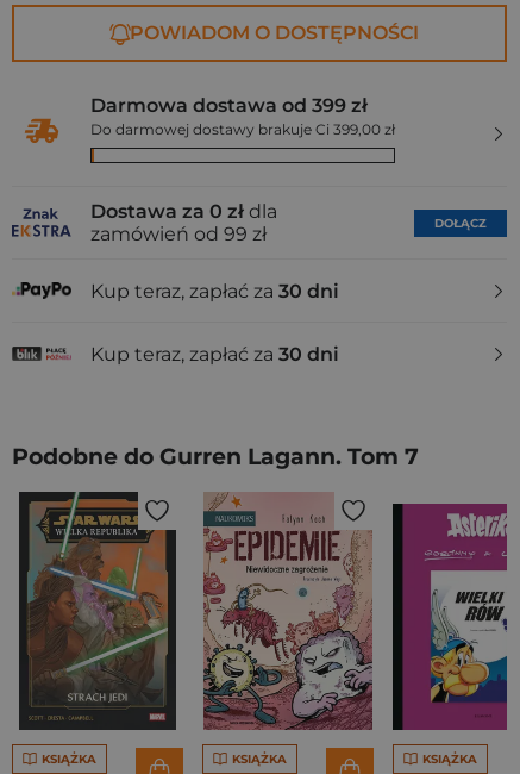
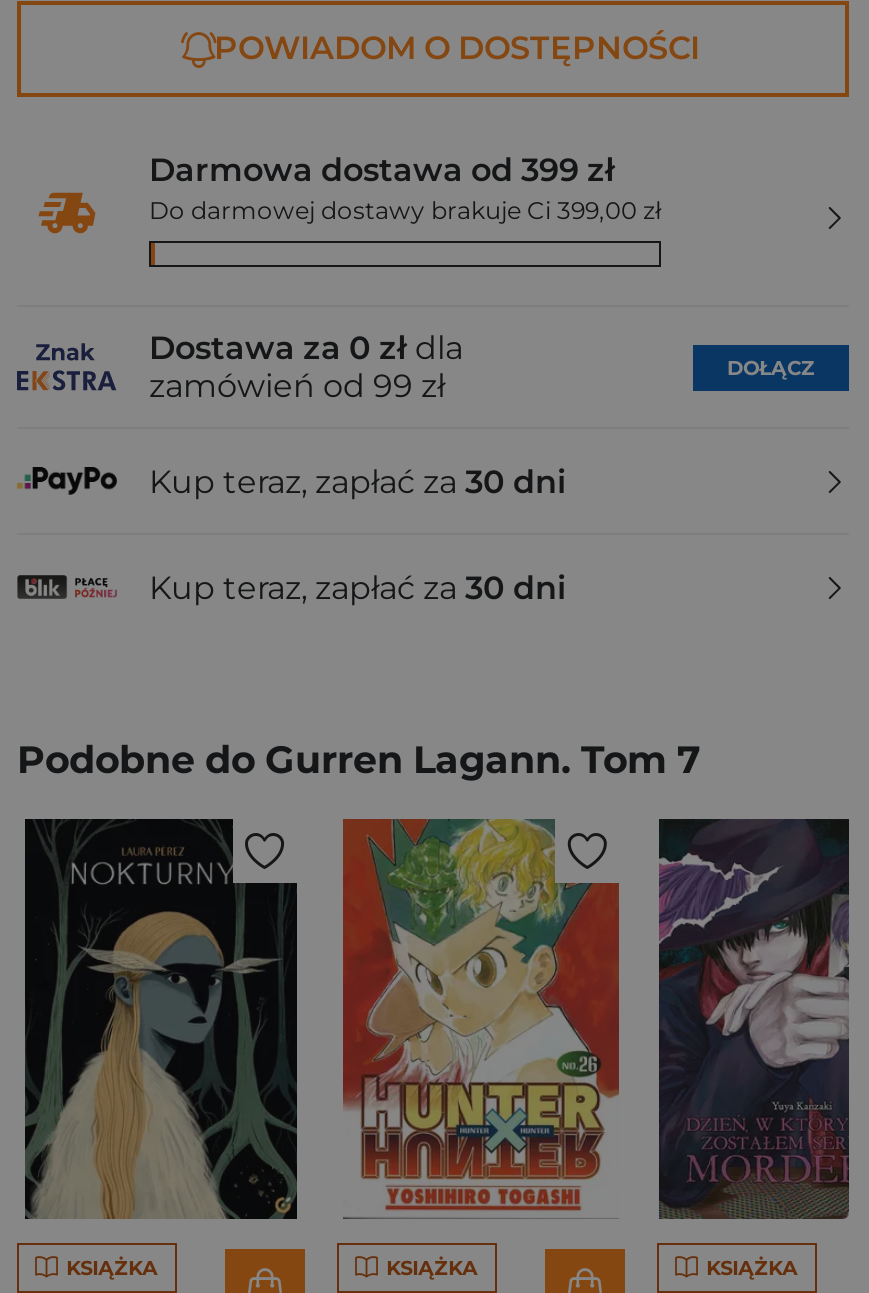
- [image]
+ [image]

- [image]
+ [image]

- [image]
+ [image]
